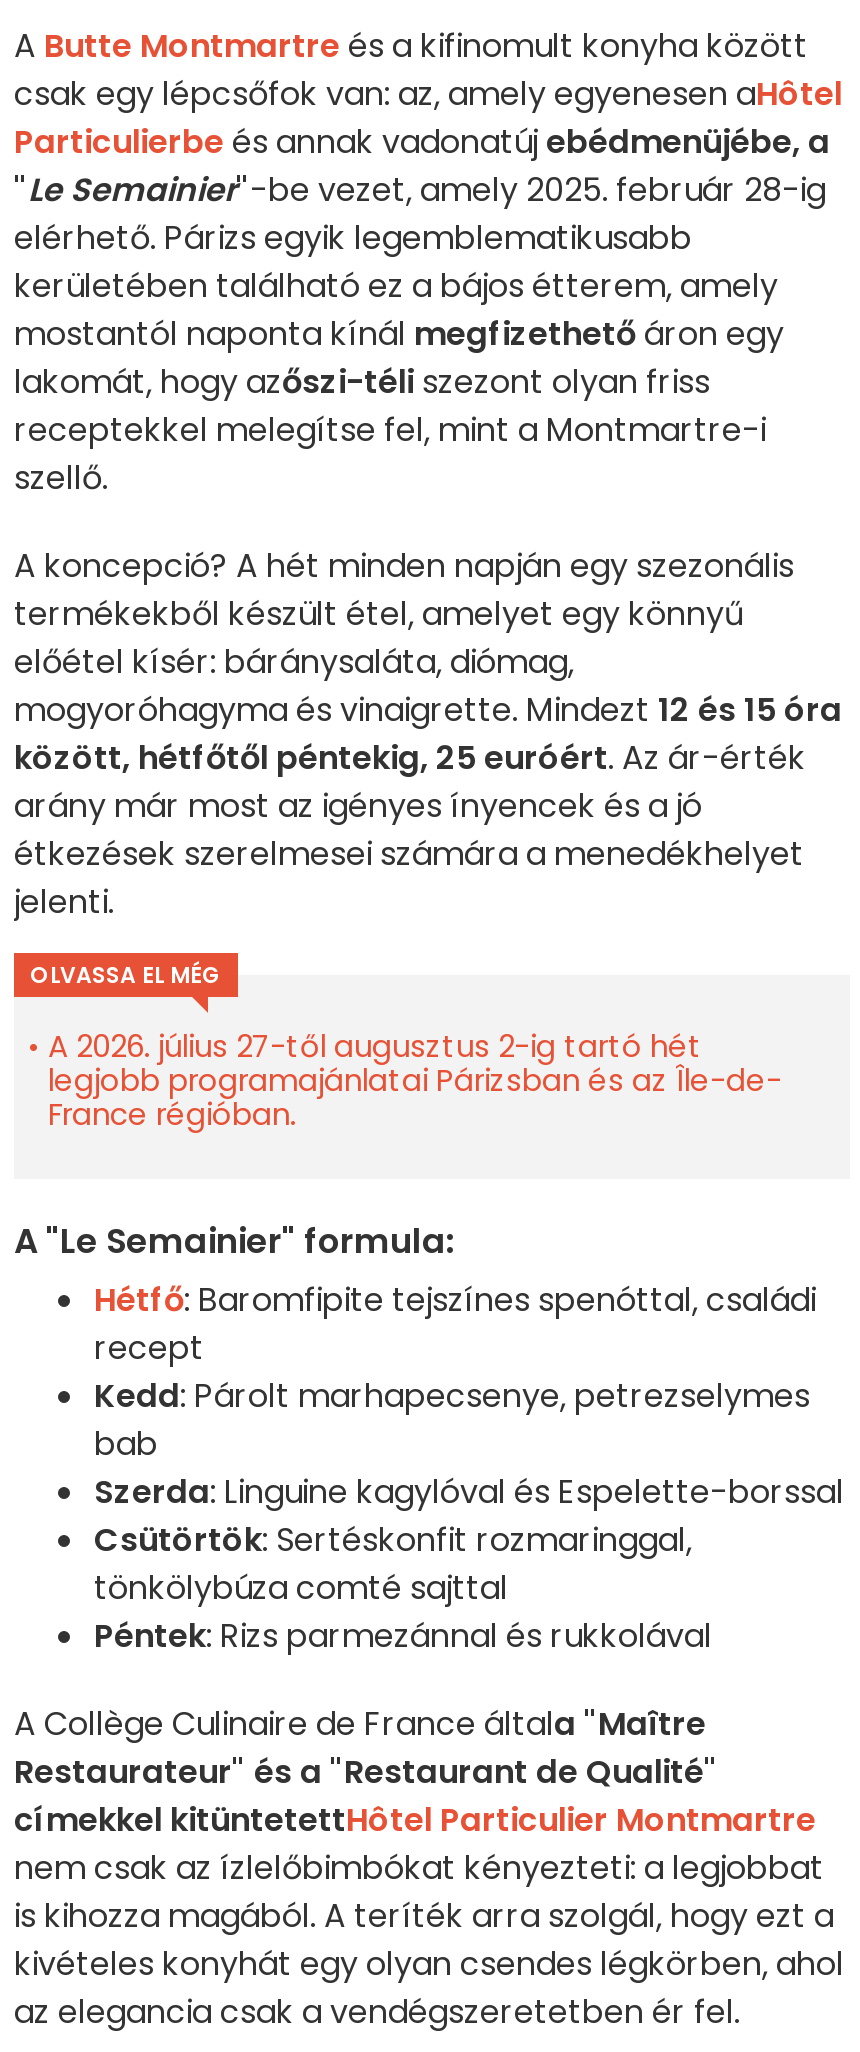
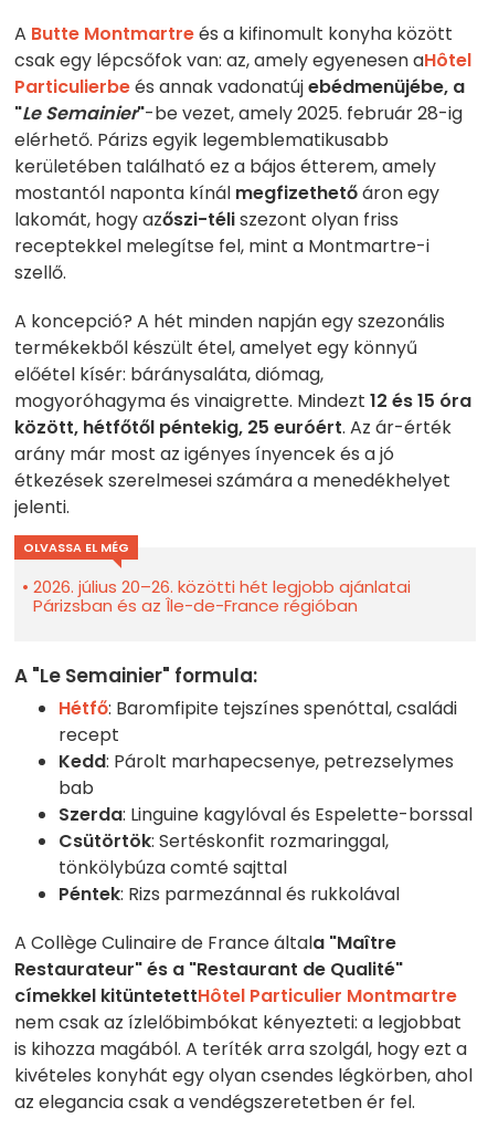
- A 2026. július 27-től augusztus 2-ig tartó hét
- legjobb programajánlatai Párizsban és az Île-de-
- France régióban.
+ 2026. július 20–26. közötti hét legjobb ajánlatai
+ Párizsban és az Île-de-France régióban
